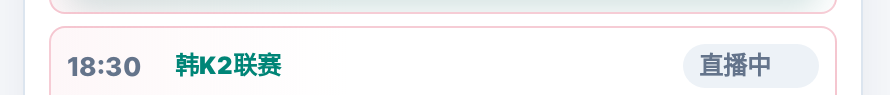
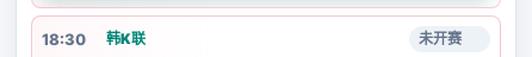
- 韩K2联赛
+ 韩K联

- 直播中
+ 未开赛
